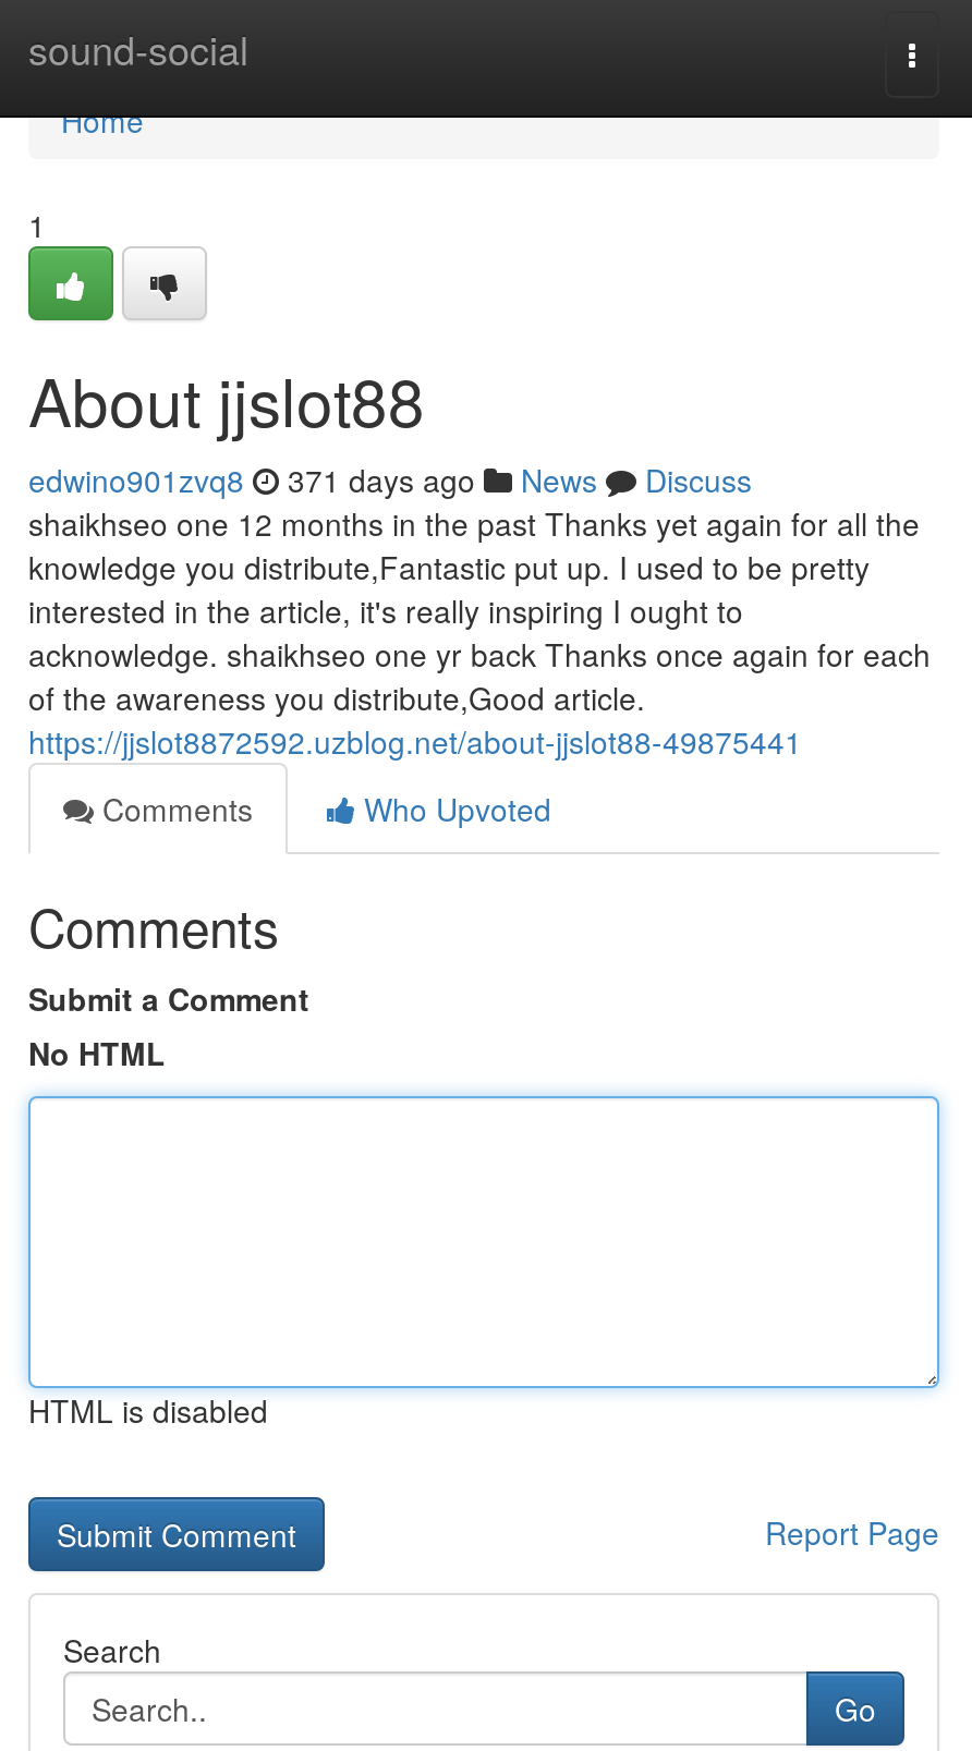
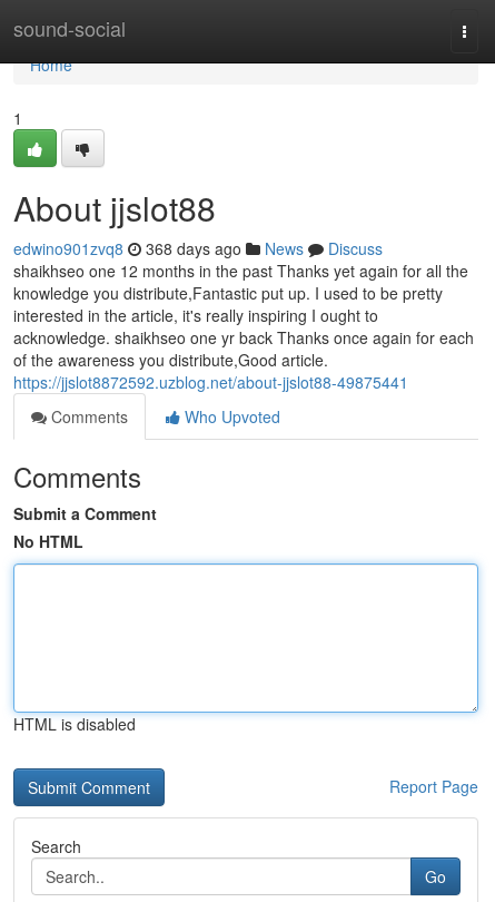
- edwino901zvq8 371 days ago News Discuss
+ edwino901zvq8 368 days ago News Discuss
